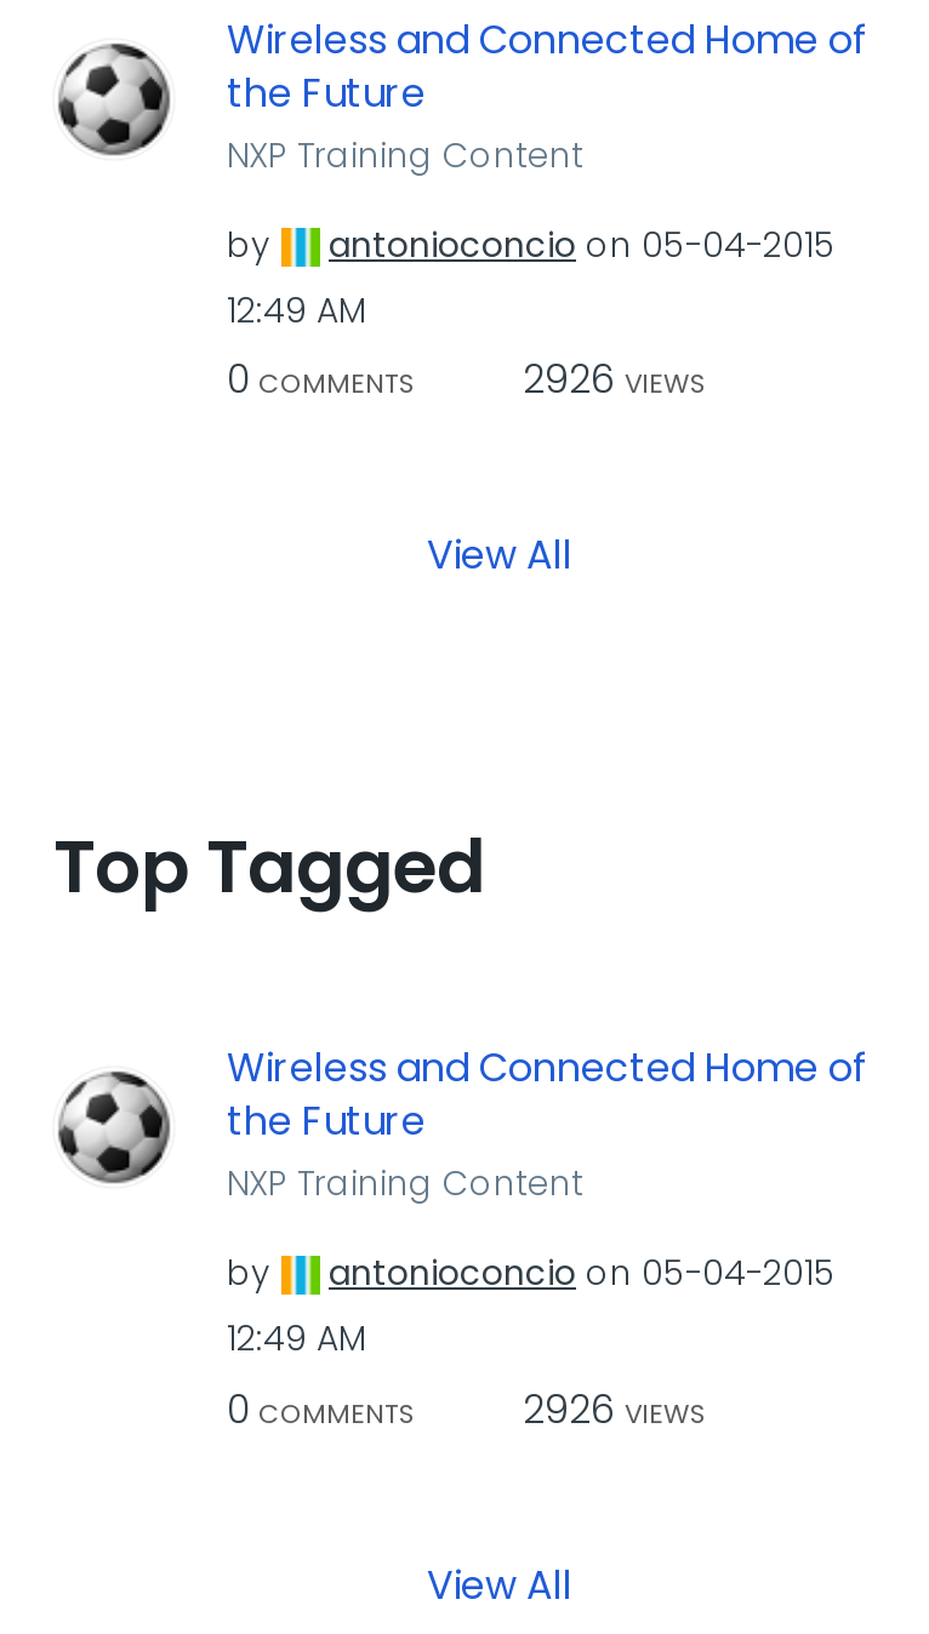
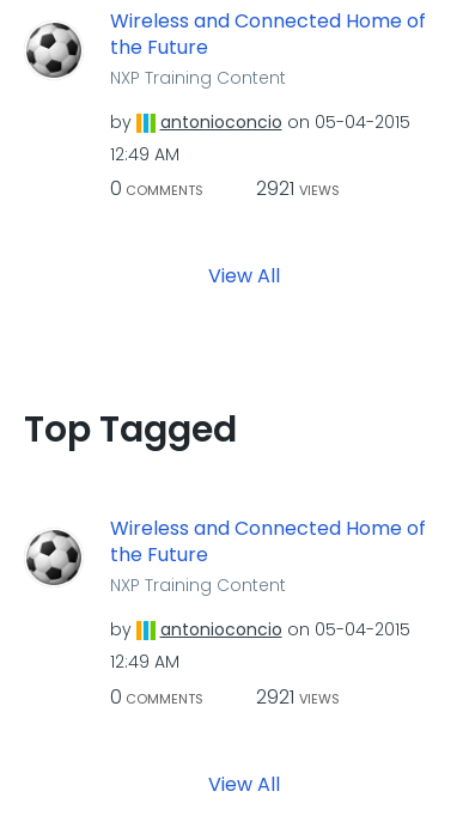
- 0 COMMENTS 2926 VIEWS
+ 0 COMMENTS 2921 VIEWS

- 0 COMMENTS 2926 VIEWS
+ 0 COMMENTS 2921 VIEWS
